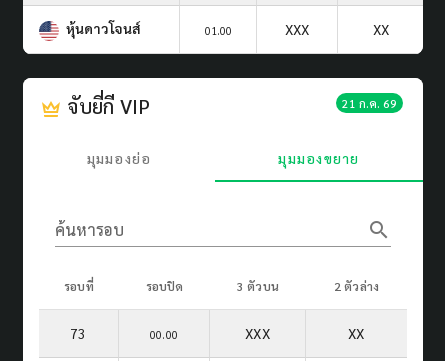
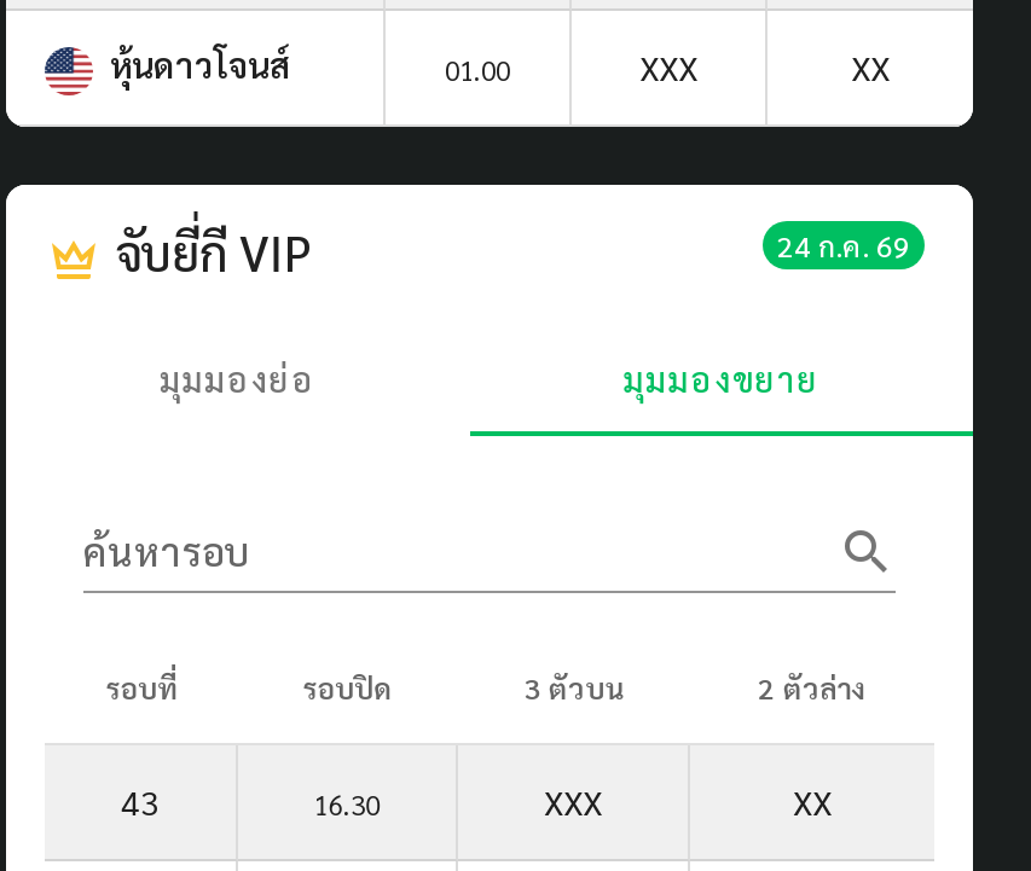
- 21 ก.ค. 69
+ 24 ก.ค. 69

- 73
+ 43

- 00.00
+ 16.30
